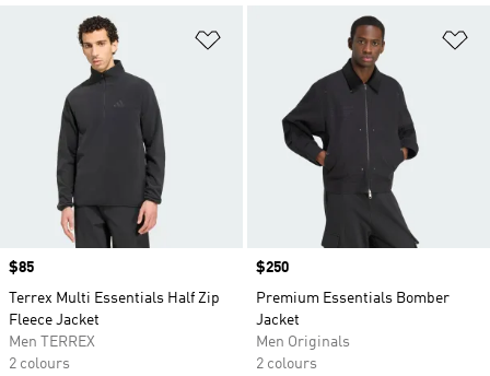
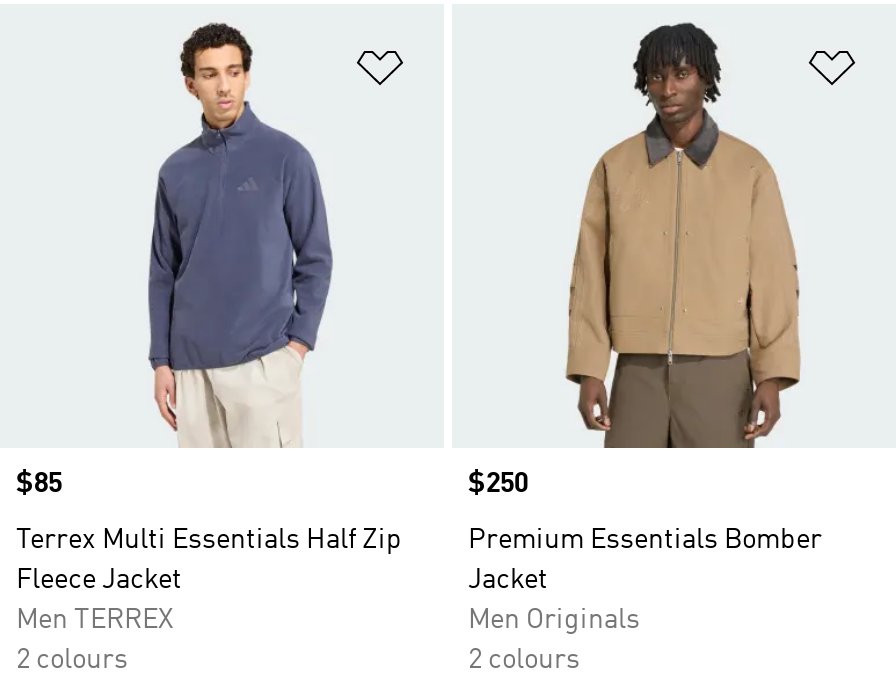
- [image]
+ [image]

- [image]
+ [image]
